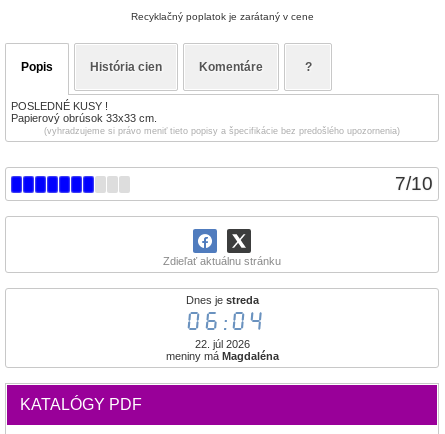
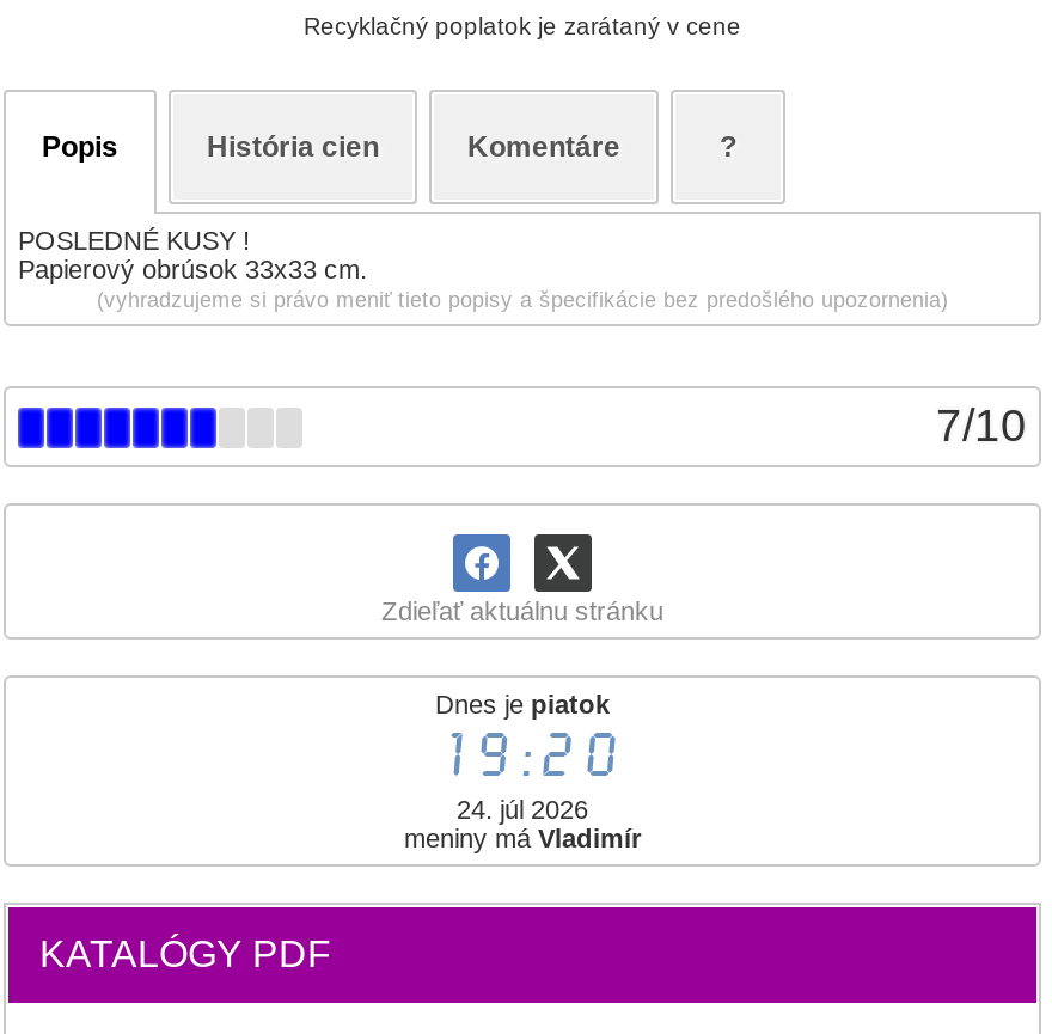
- Dnes je streda
+ Dnes je piatok

- 06:04
+ 19:20

- 22. júl 2026
+ 24. júl 2026

- meniny má Magdaléna
+ meniny má Vladimír
